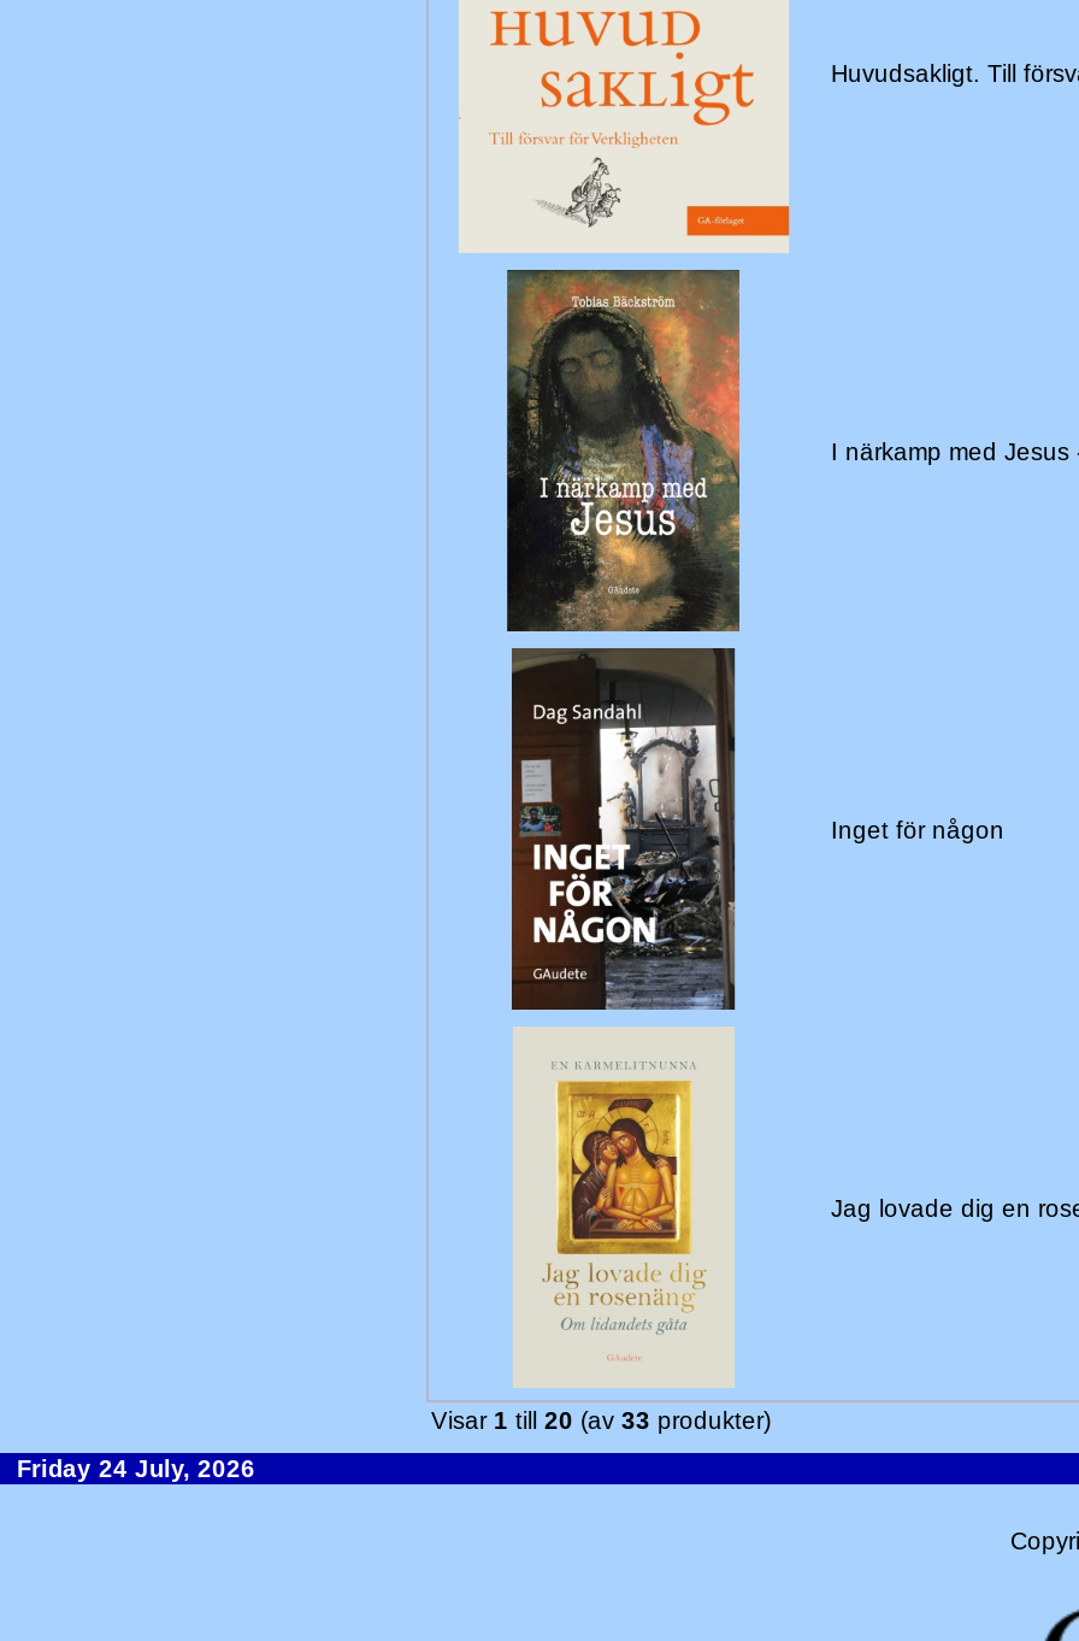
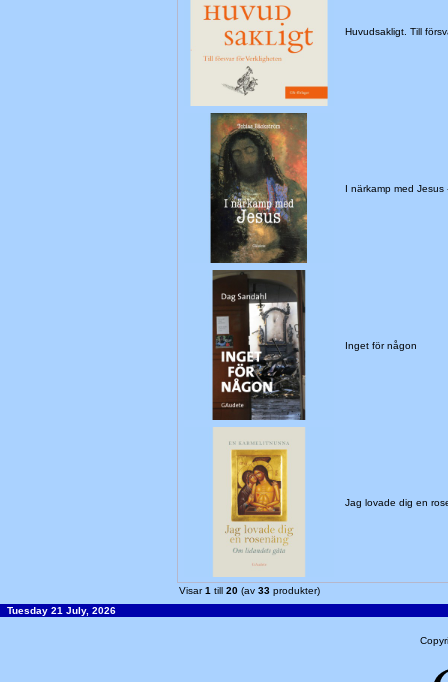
- Friday 24 July, 2026
+ Tuesday 21 July, 2026
